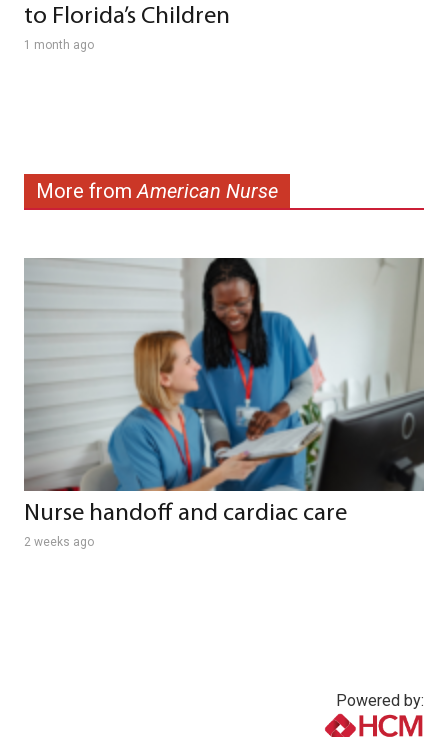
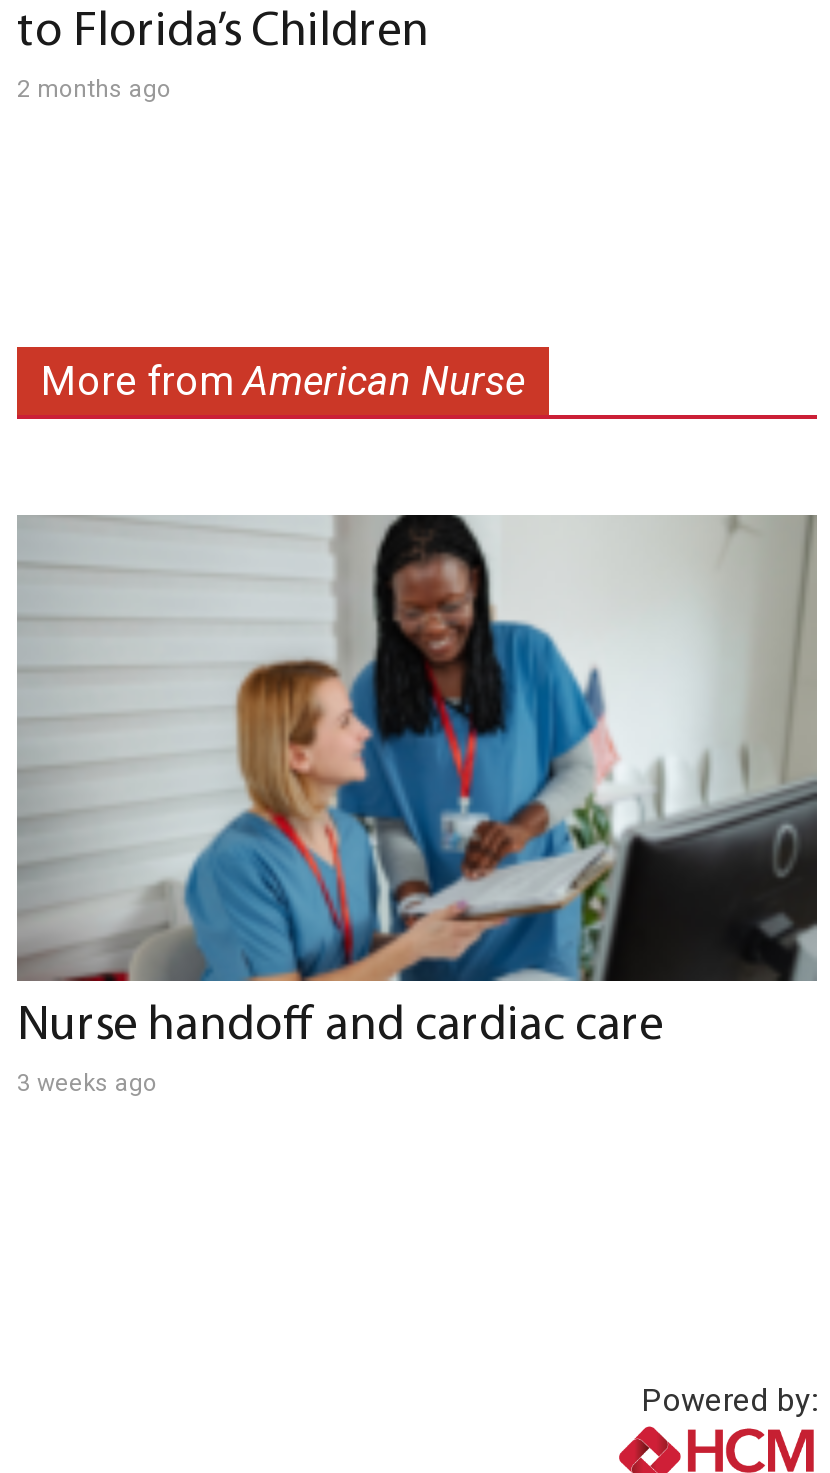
- 1 month ago
+ 2 months ago

- 2 weeks ago
+ 3 weeks ago
